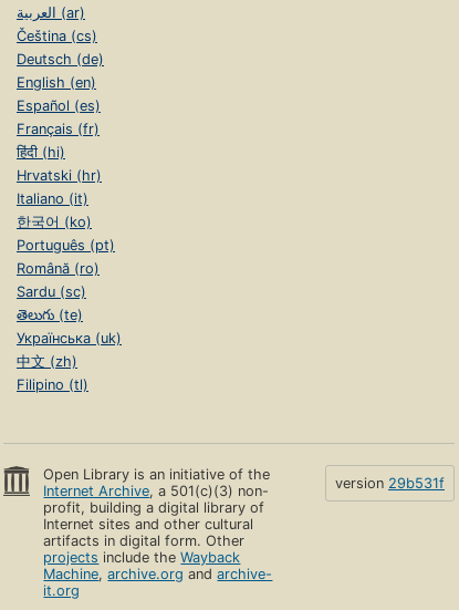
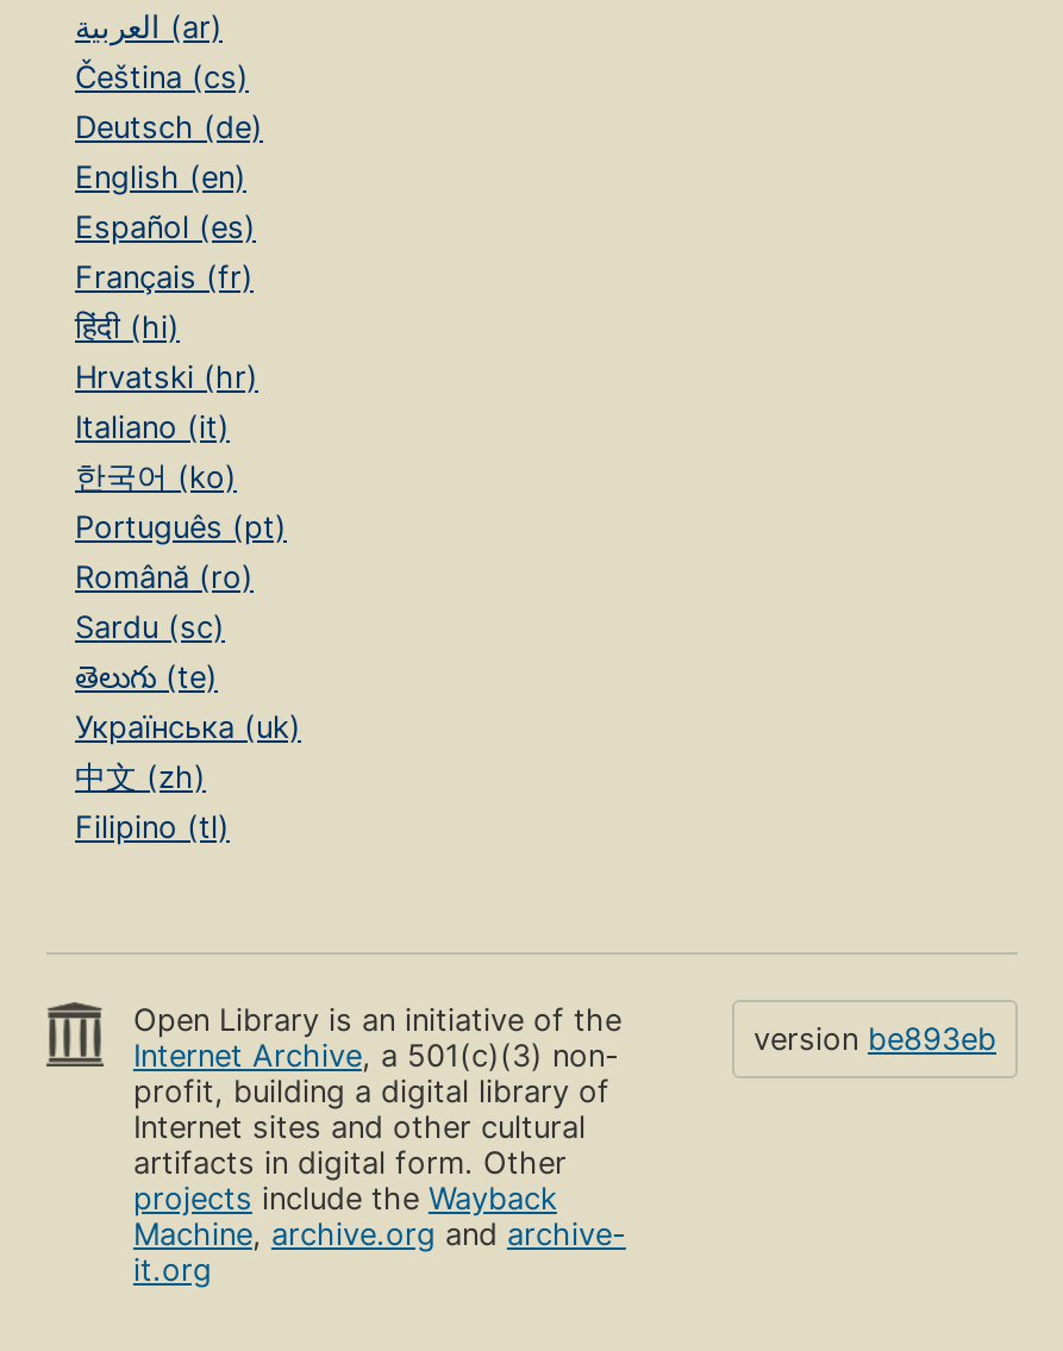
- version 29b531f
+ version be893eb
